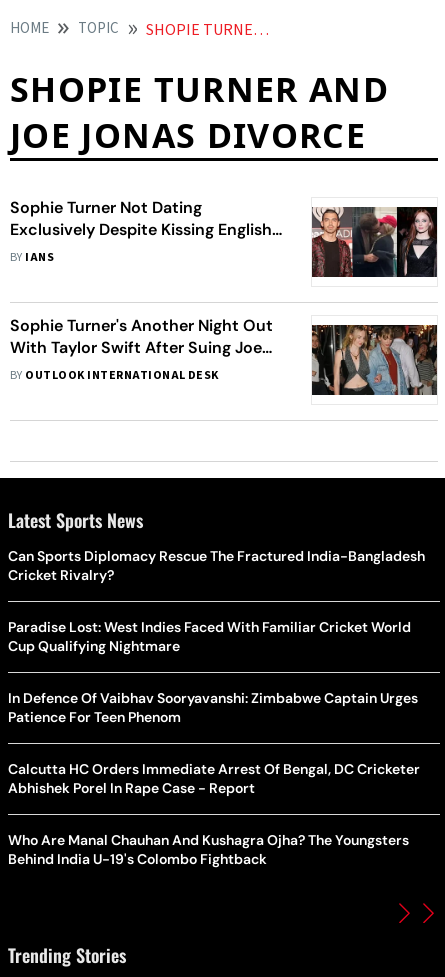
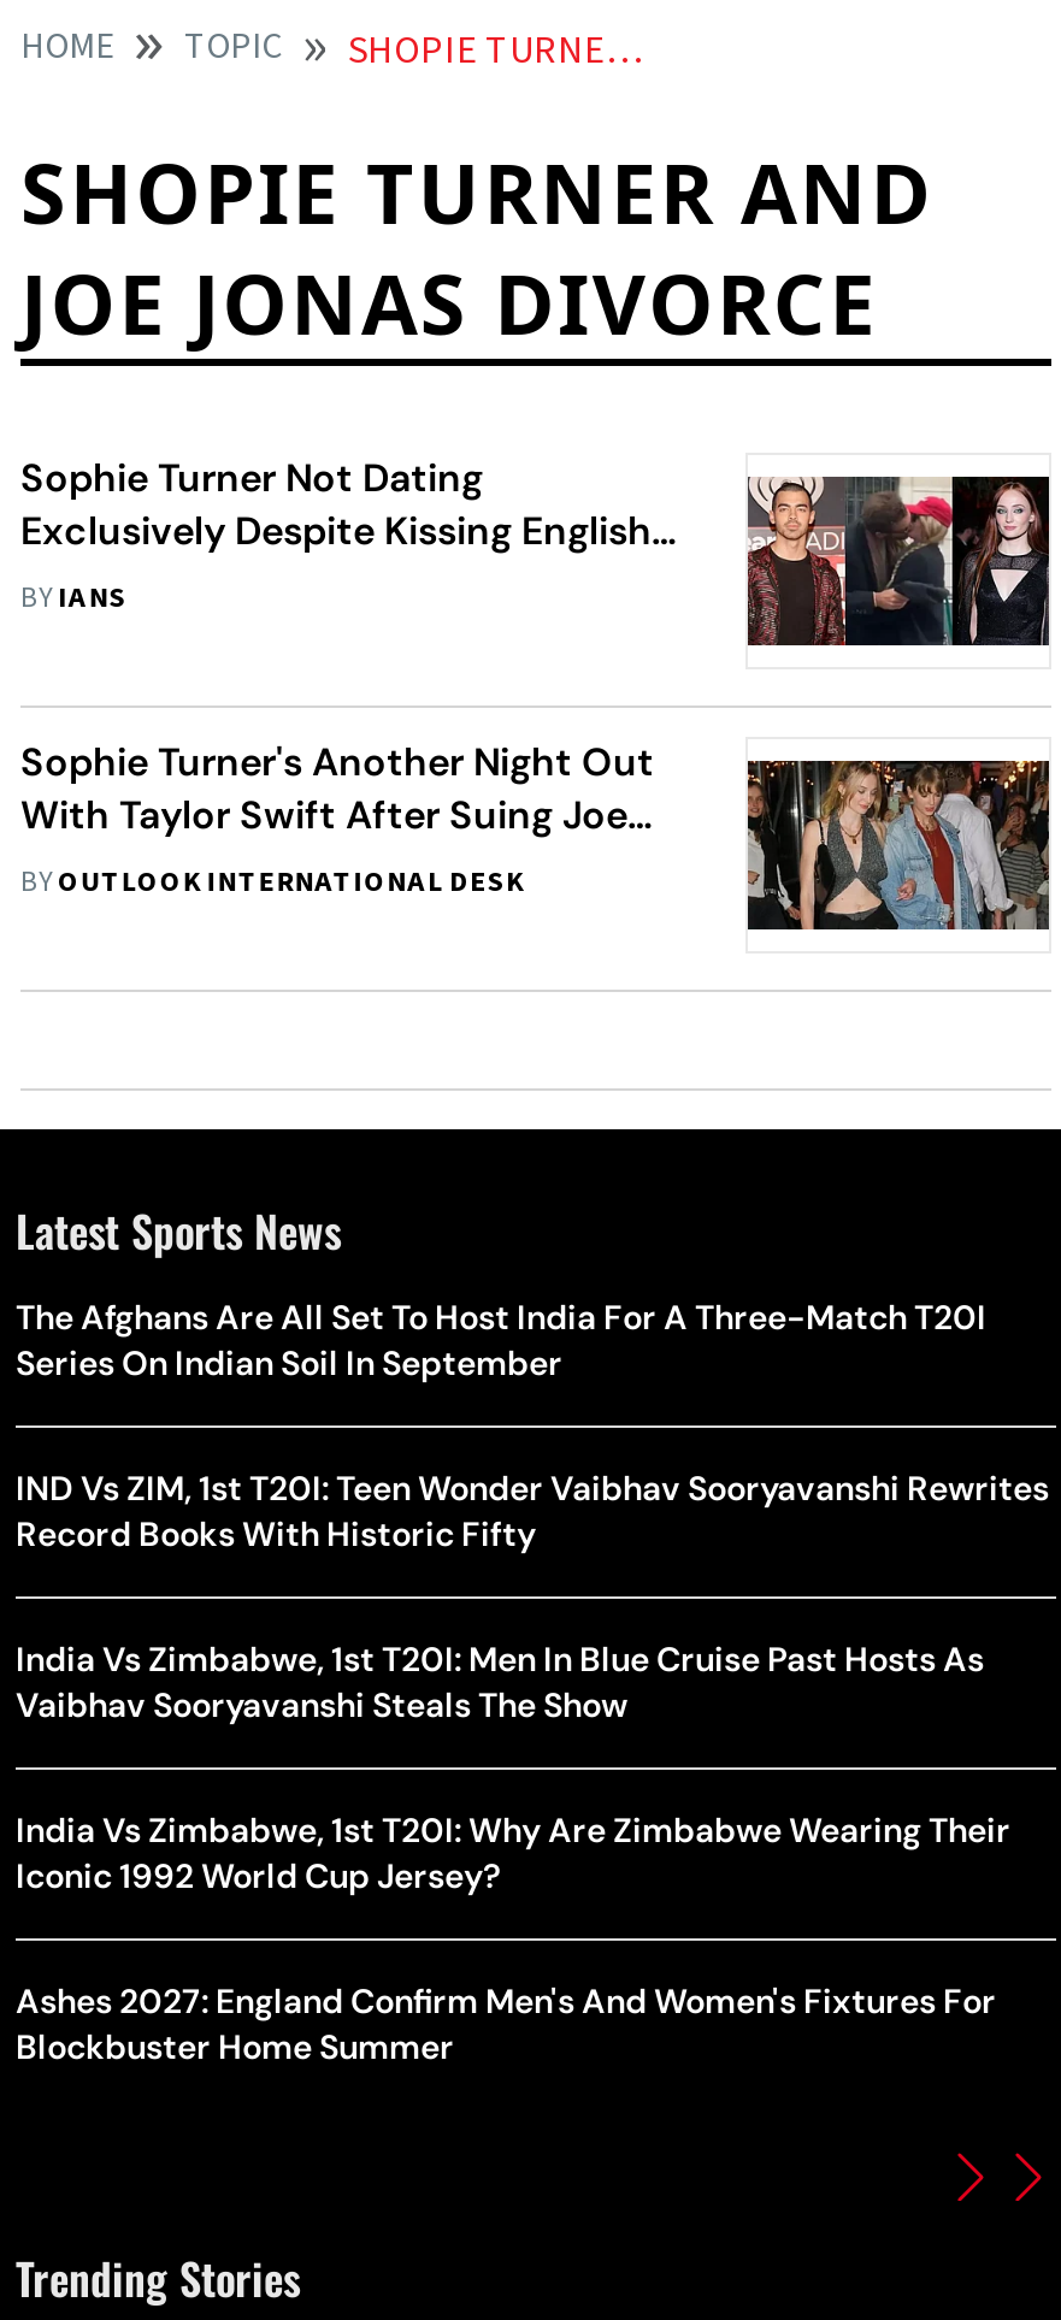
- Can Sports Diplomacy Rescue The Fractured India-Bangladesh
- Cricket Rivalry?
+ The Afghans Are All Set To Host India For A Three-Match T20I
+ Series On Indian Soil In September

- Paradise Lost: West Indies Faced With Familiar Cricket World
- Cup Qualifying Nightmare
+ IND Vs ZIM, 1st T20I: Teen Wonder Vaibhav Sooryavanshi Rewrites
+ Record Books With Historic Fifty

- In Defence Of Vaibhav Sooryavanshi: Zimbabwe Captain Urges
- Patience For Teen Phenom
+ India Vs Zimbabwe, 1st T20I: Men In Blue Cruise Past Hosts As
+ Vaibhav Sooryavanshi Steals The Show

- Calcutta HC Orders Immediate Arrest Of Bengal, DC Cricketer
- Abhishek Porel In Rape Case - Report
+ India Vs Zimbabwe, 1st T20I: Why Are Zimbabwe Wearing Their
+ Iconic 1992 World Cup Jersey?

- Who Are Manal Chauhan And Kushagra Ojha? The Youngsters
- Behind India U-19's Colombo Fightback
+ Ashes 2027: England Confirm Men's And Women's Fixtures For
+ Blockbuster Home Summer
